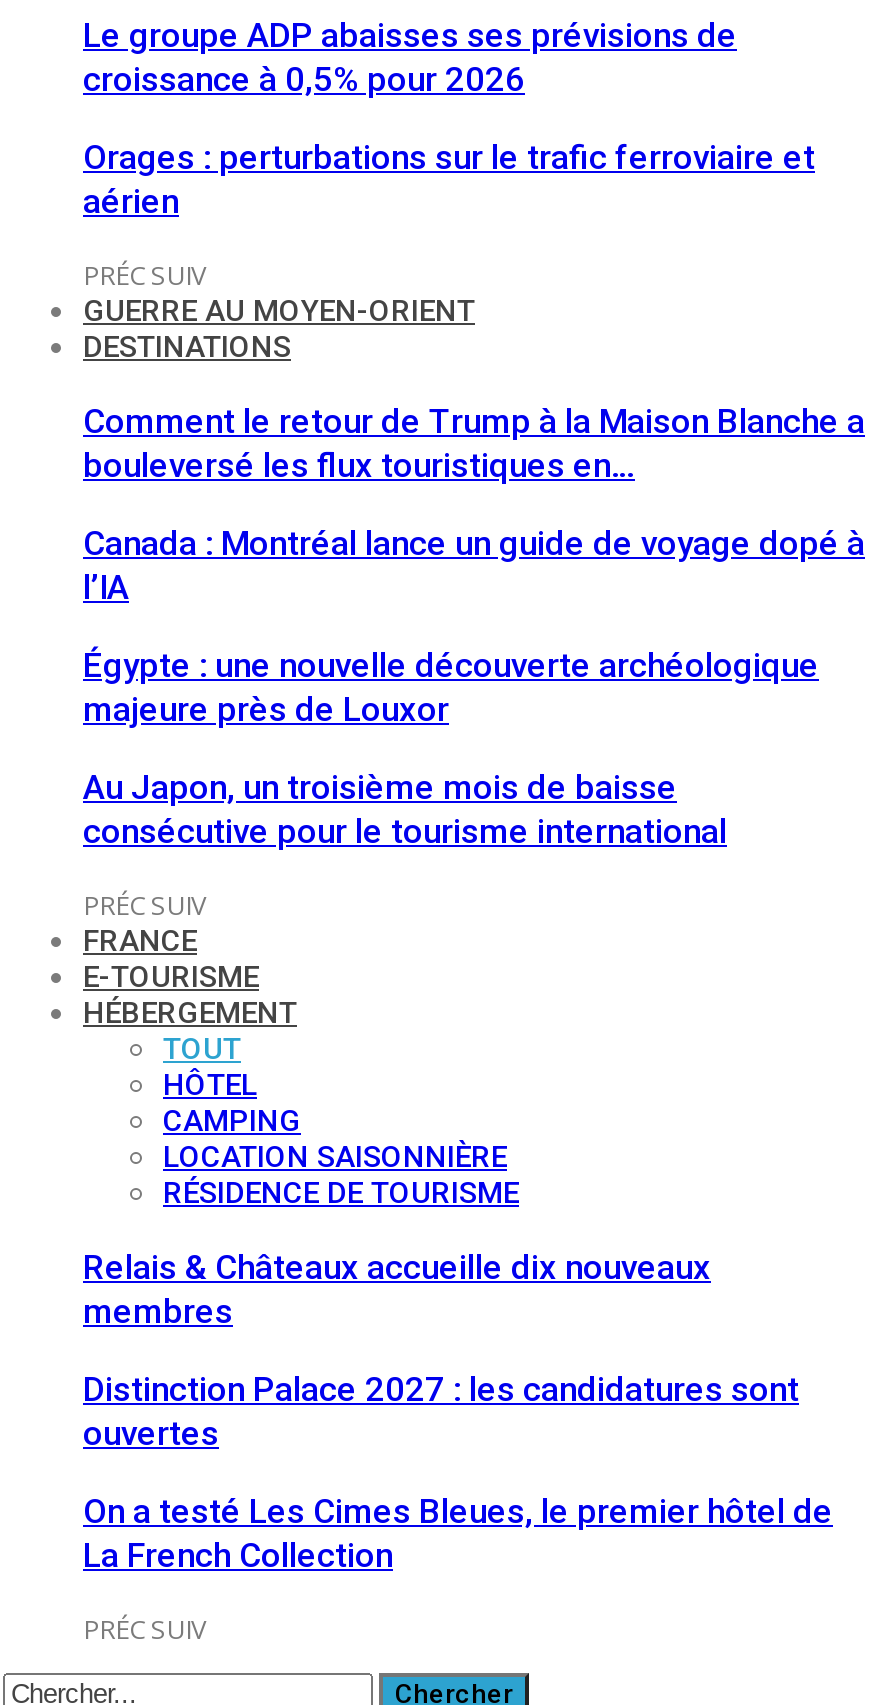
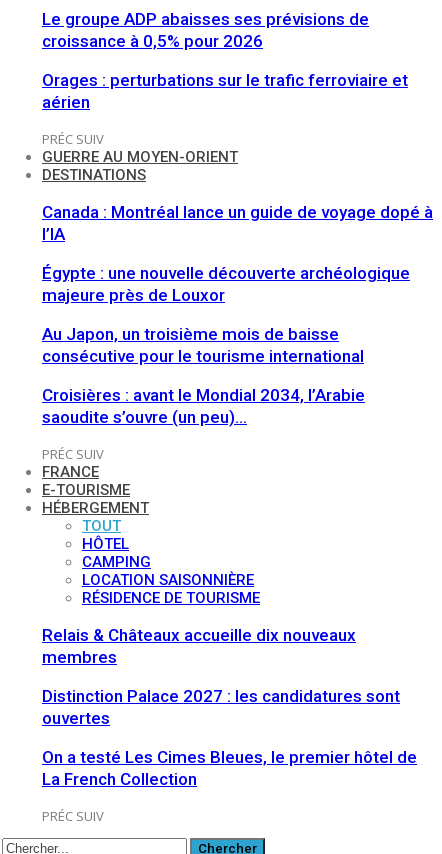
- Comment le retour de Trump à la Maison Blanche a
- bouleversé les flux touristiques en…

moved up: Canada : Montréal lance un guide de voyage dopé à | l’IA | Égypte : une nouvelle découverte archéologique | majeure près de Louxor | Au Japon, un troisième mois de baisse | consécutive pour le tourisme international

+ Croisières : avant le Mondial 2034, l’Arabie
+ saoudite s’ouvre (un peu)…
